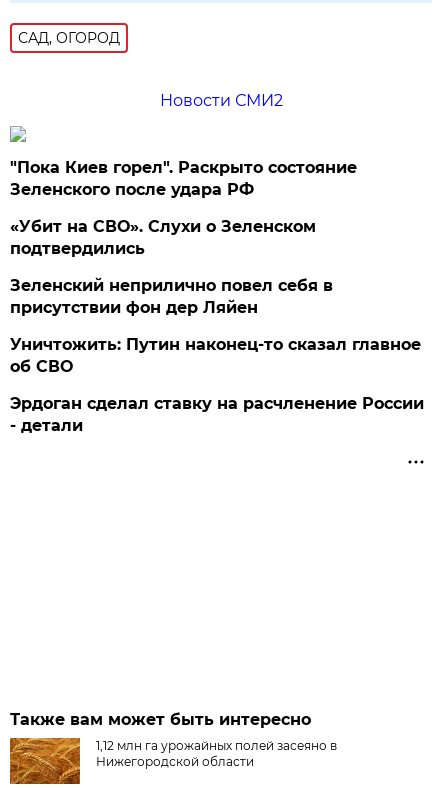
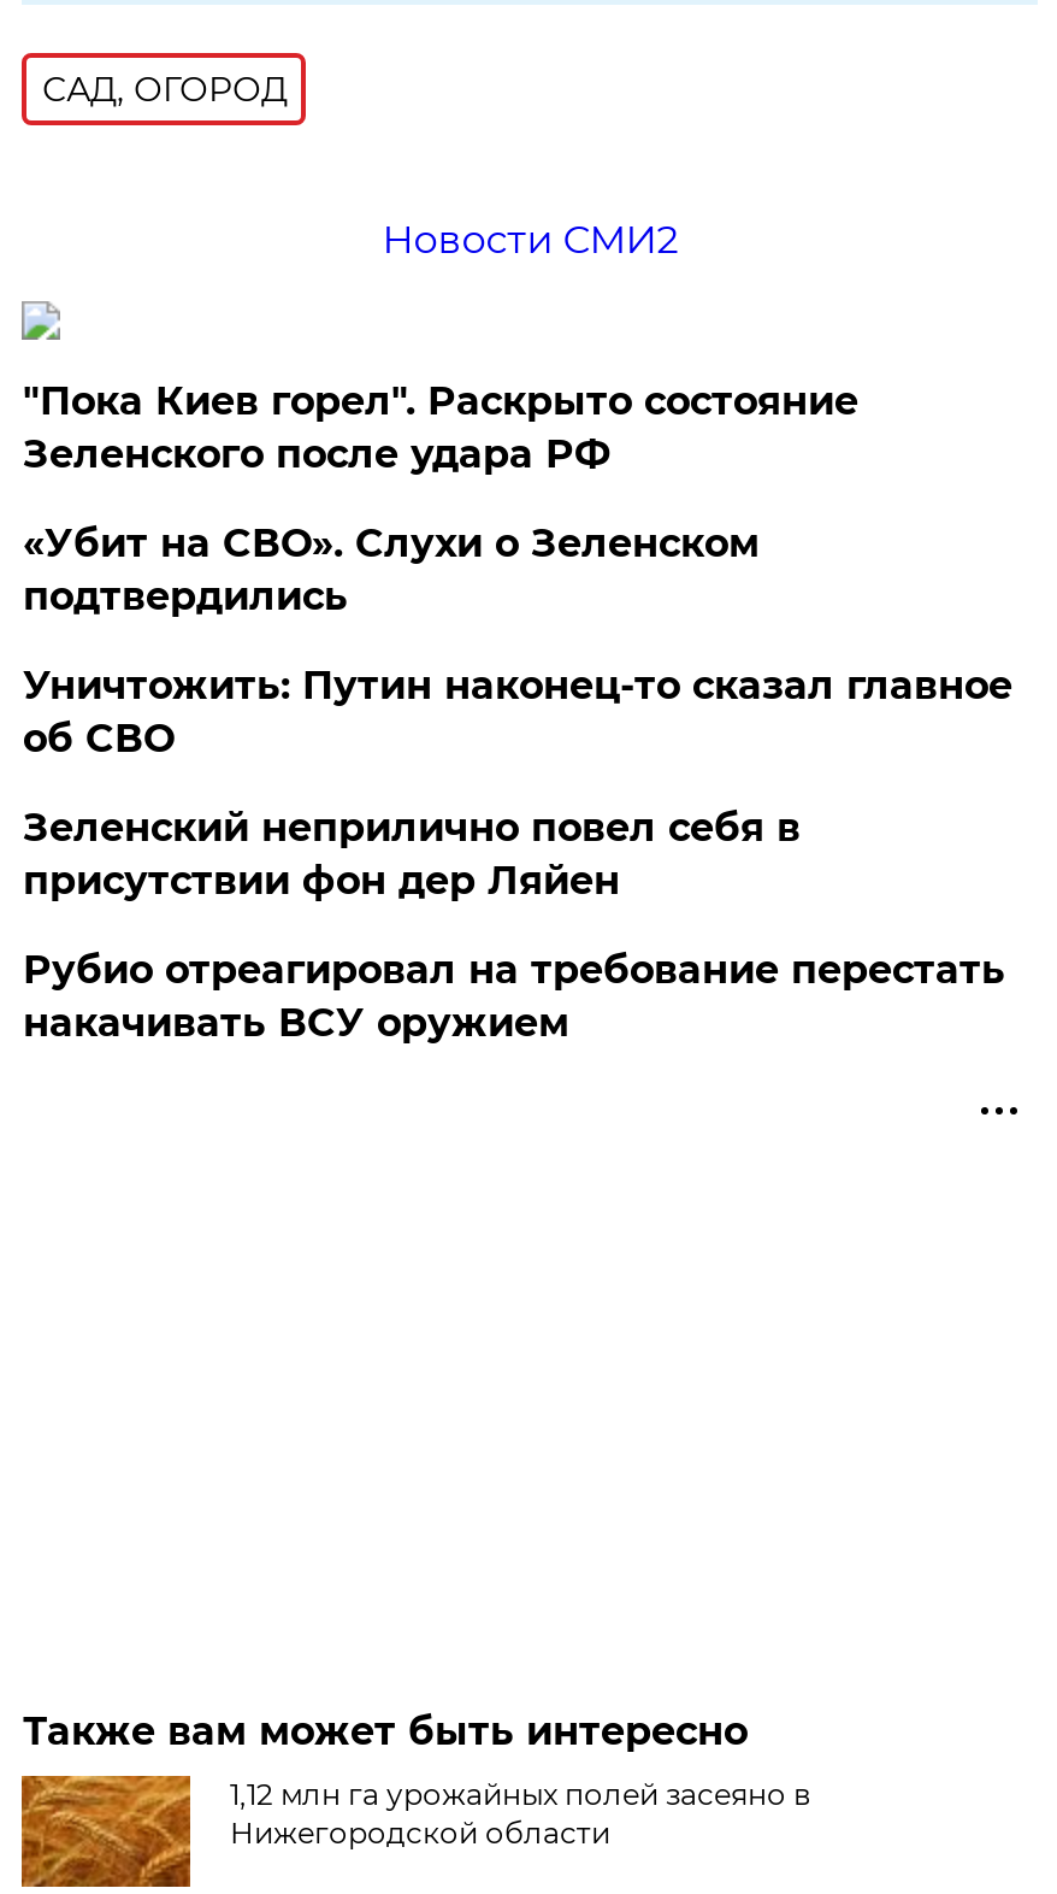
moved down: Зеленский неприлично повел cебя в | присутствии фон дер Ляйен

moved up: Уничтожить: Путин наконец-то сказал главное | об СВО

- Эрдоган сделал ставку на расчленение России
- - детали
+ Рубио отреагировал на требование перестать
+ накачивать ВСУ оружием
